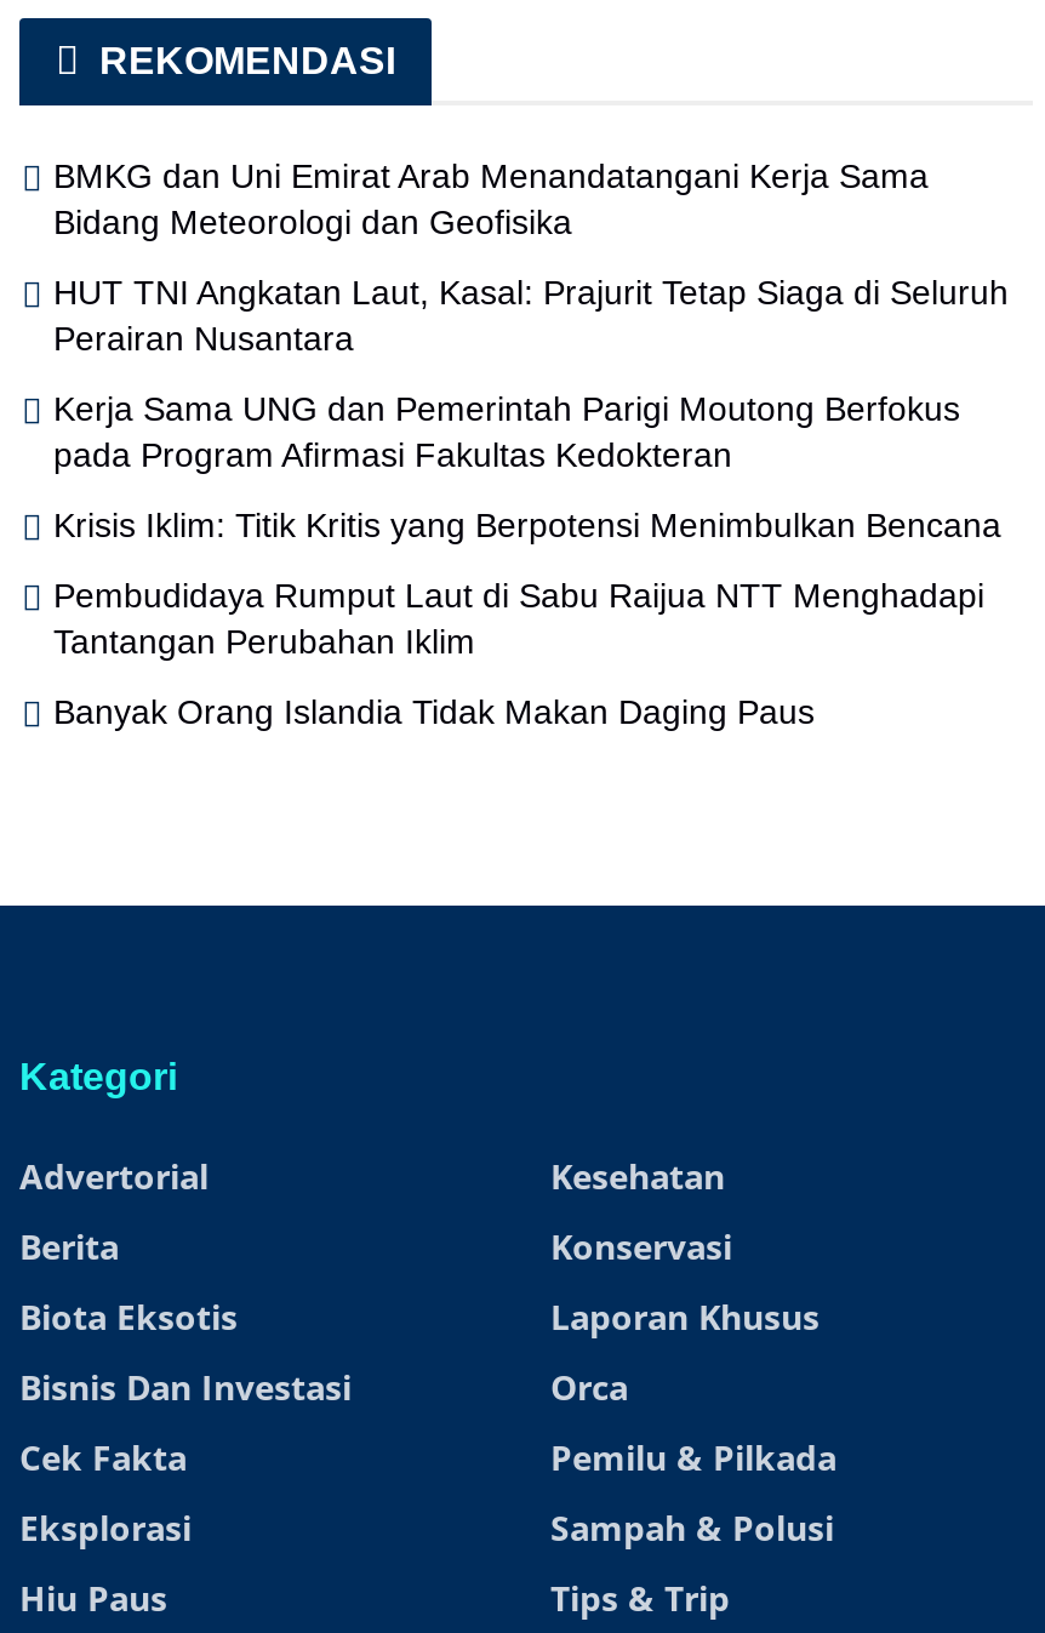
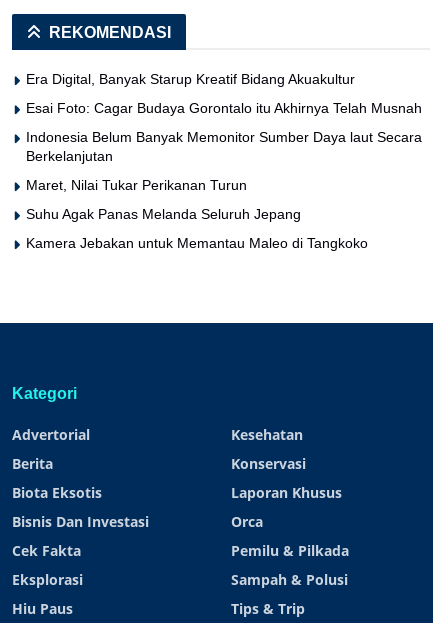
- BMKG dan Uni Emirat Arab Menandatangani Kerja Sama
- Bidang Meteorologi dan Geofisika
+ Era Digital, Banyak Starup Kreatif Bidang Akuakultur

- HUT TNI Angkatan Laut, Kasal: Prajurit Tetap Siaga di Seluruh
- Perairan Nusantara
+ Esai Foto: Cagar Budaya Gorontalo itu Akhirnya Telah Musnah

- Kerja Sama UNG dan Pemerintah Parigi Moutong Berfokus
- pada Program Afirmasi Fakultas Kedokteran
+ Indonesia Belum Banyak Memonitor Sumber Daya laut Secara
+ Berkelanjutan

- Krisis Iklim: Titik Kritis yang Berpotensi Menimbulkan Bencana
+ Maret, Nilai Tukar Perikanan Turun

- Pembudidaya Rumput Laut di Sabu Raijua NTT Menghadapi
- Tantangan Perubahan Iklim
+ Suhu Agak Panas Melanda Seluruh Jepang

- Banyak Orang Islandia Tidak Makan Daging Paus
+ Kamera Jebakan untuk Memantau Maleo di Tangkoko
